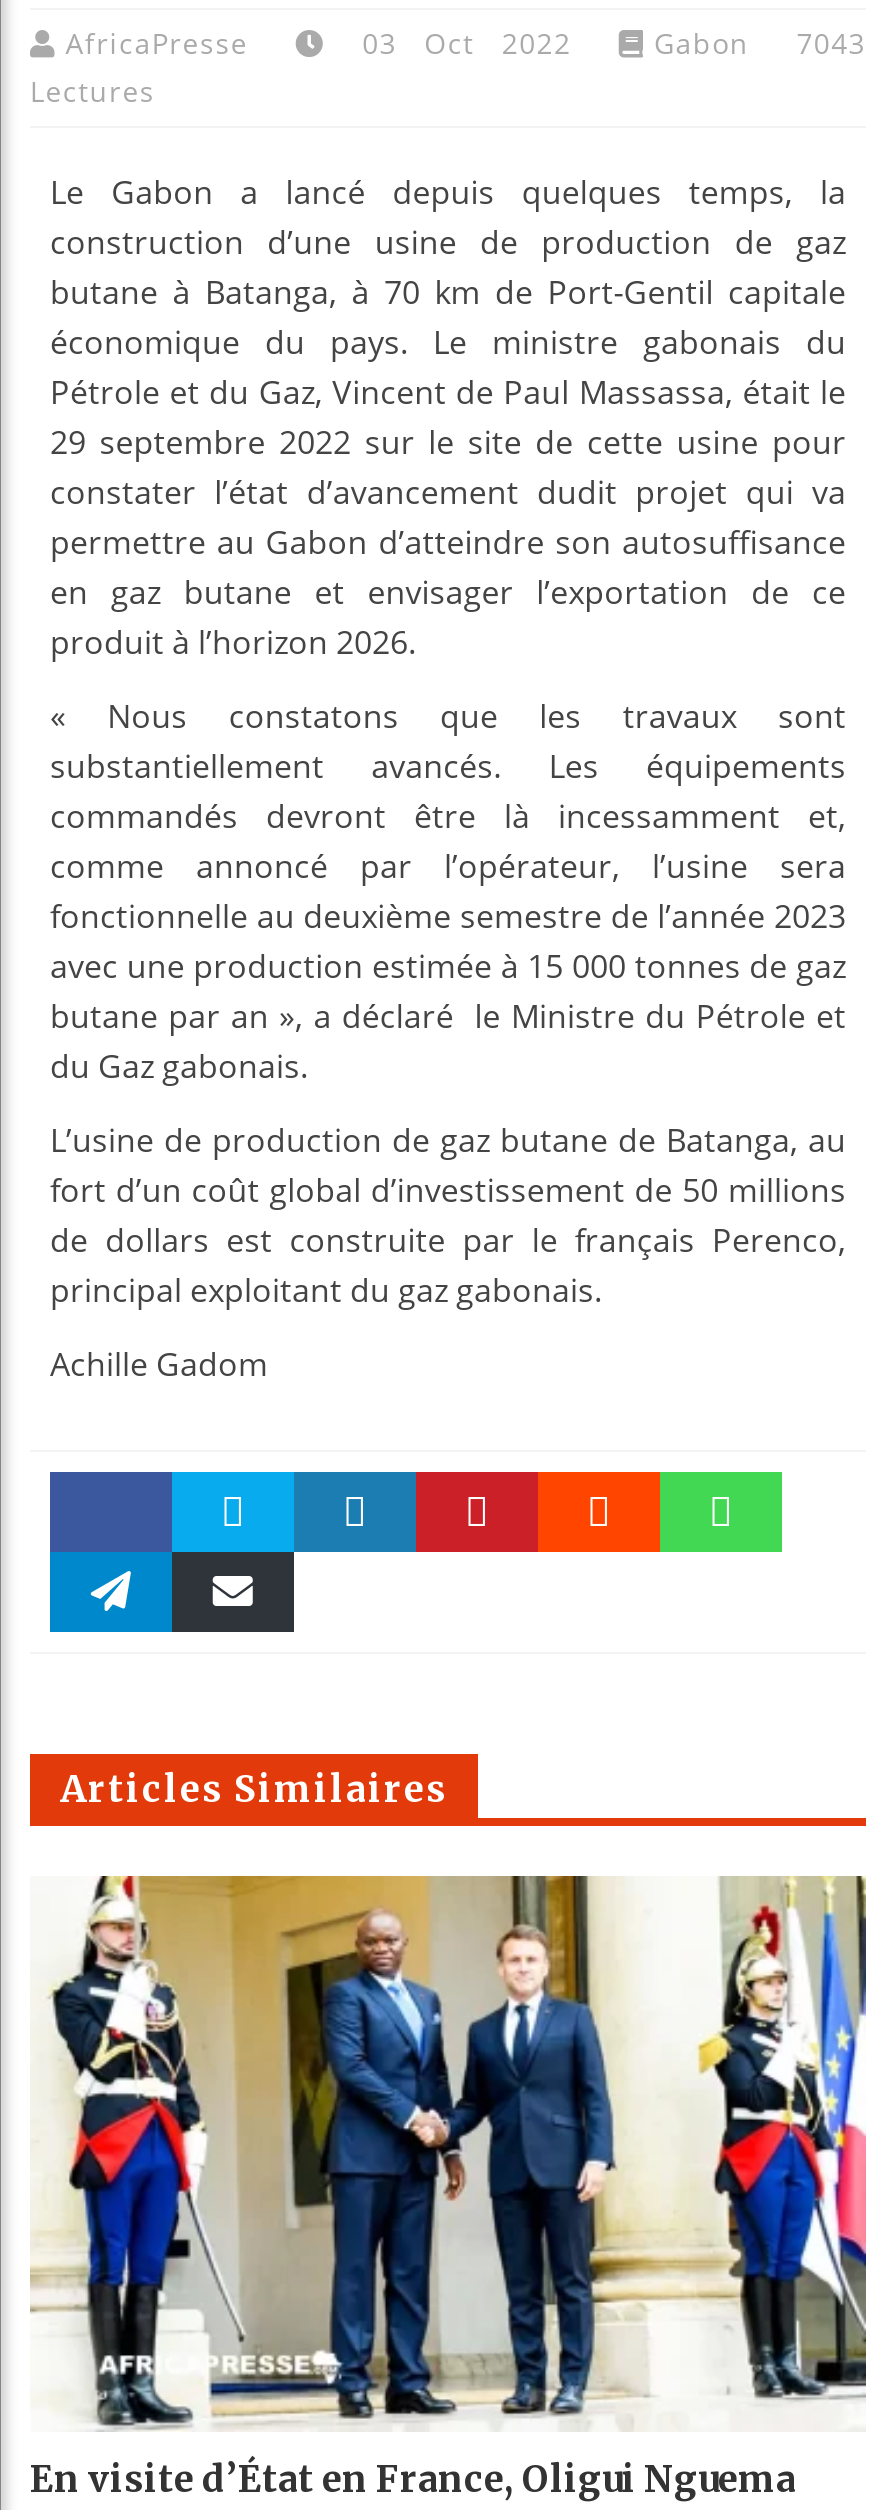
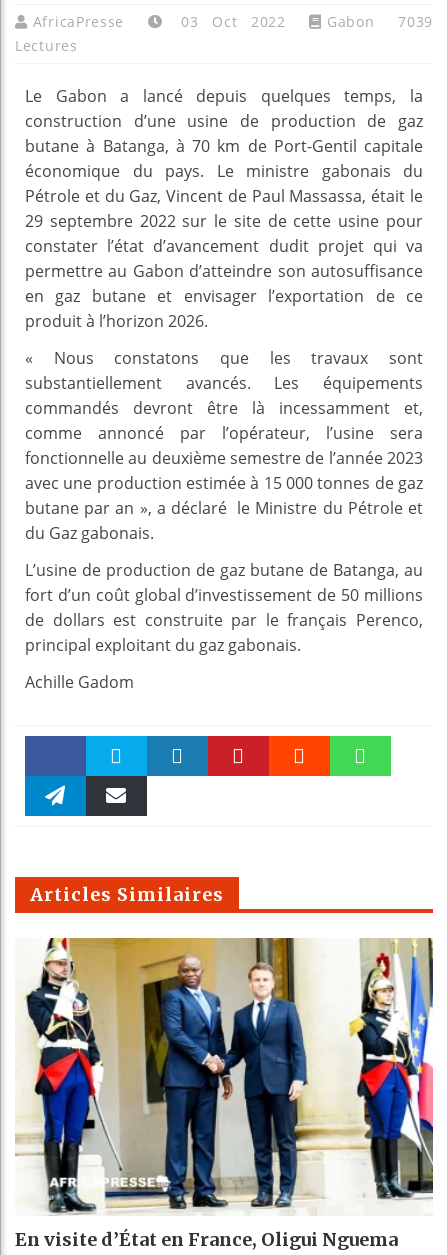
- AfricaPresse 03 Oct 2022 Gabon 7043
+ AfricaPresse 03 Oct 2022 Gabon 7039
